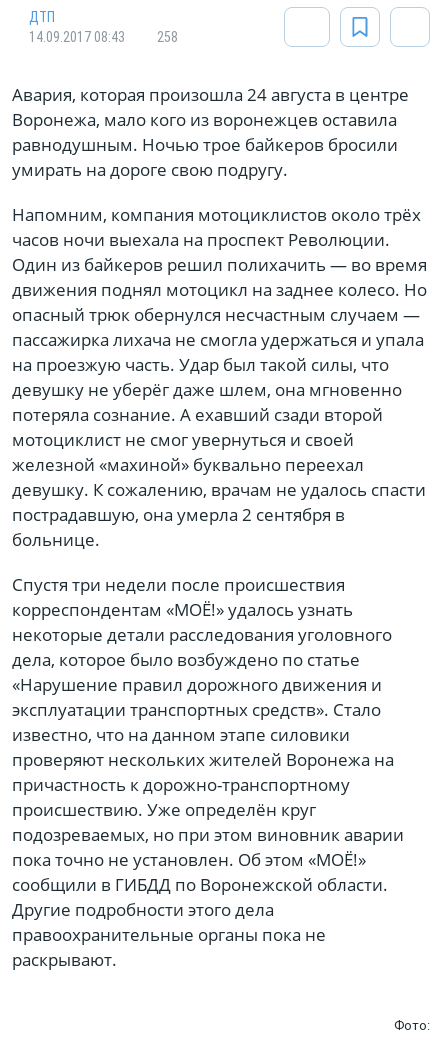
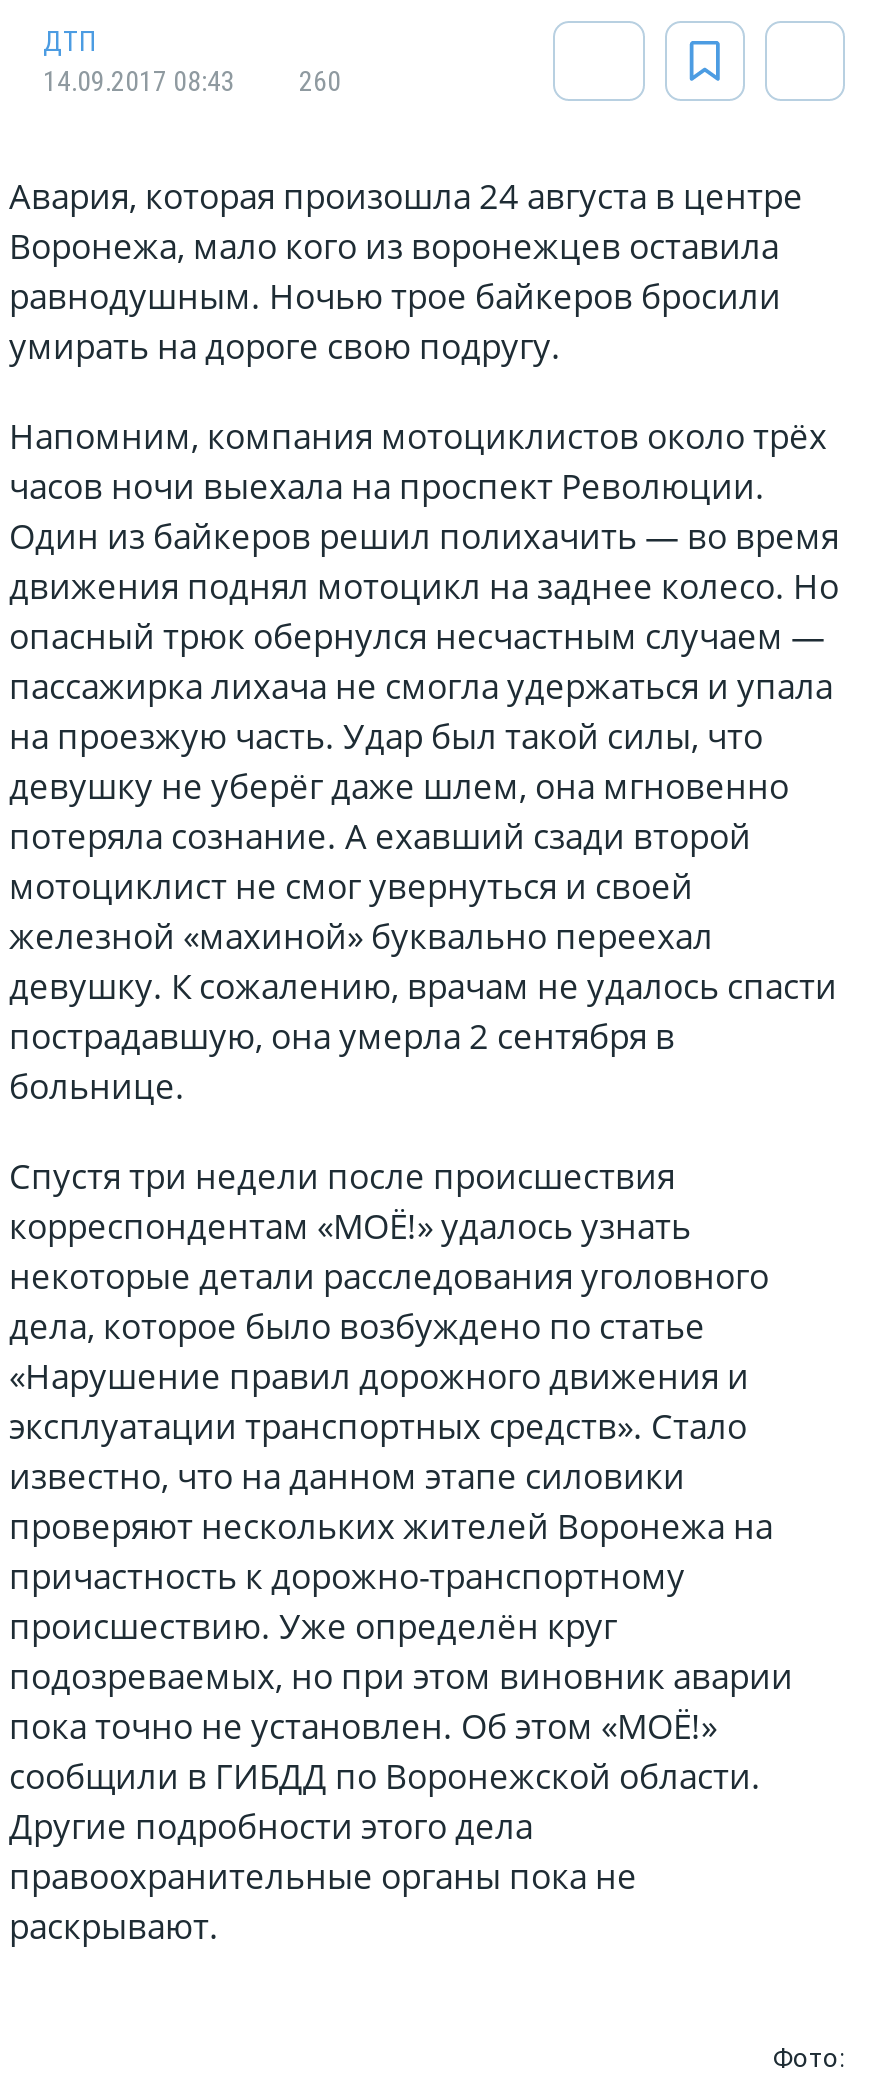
- 14.09.2017 08:43 258
+ 14.09.2017 08:43 260
